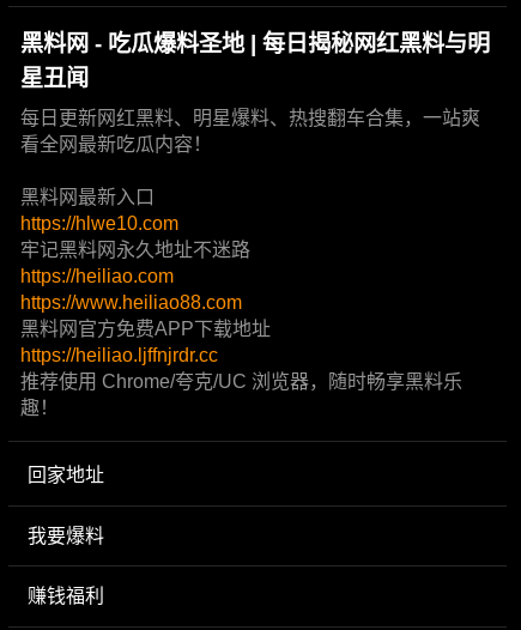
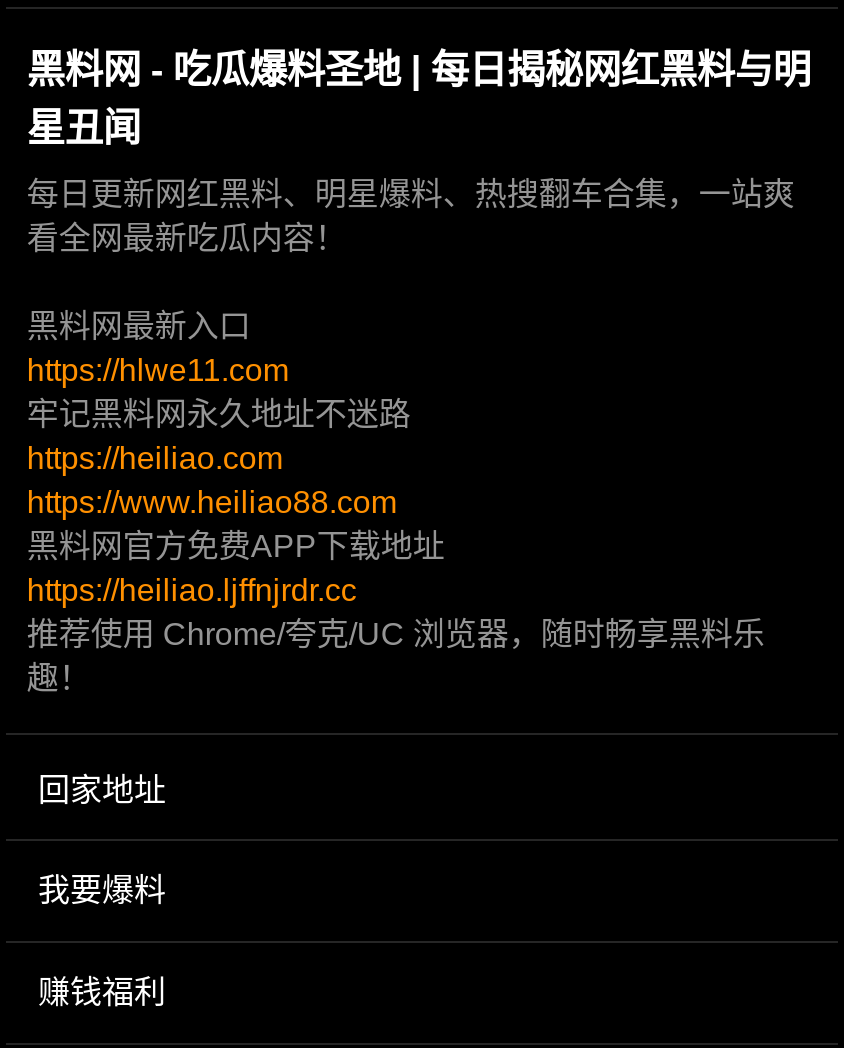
- https://hlwe10.com
+ https://hlwe11.com
